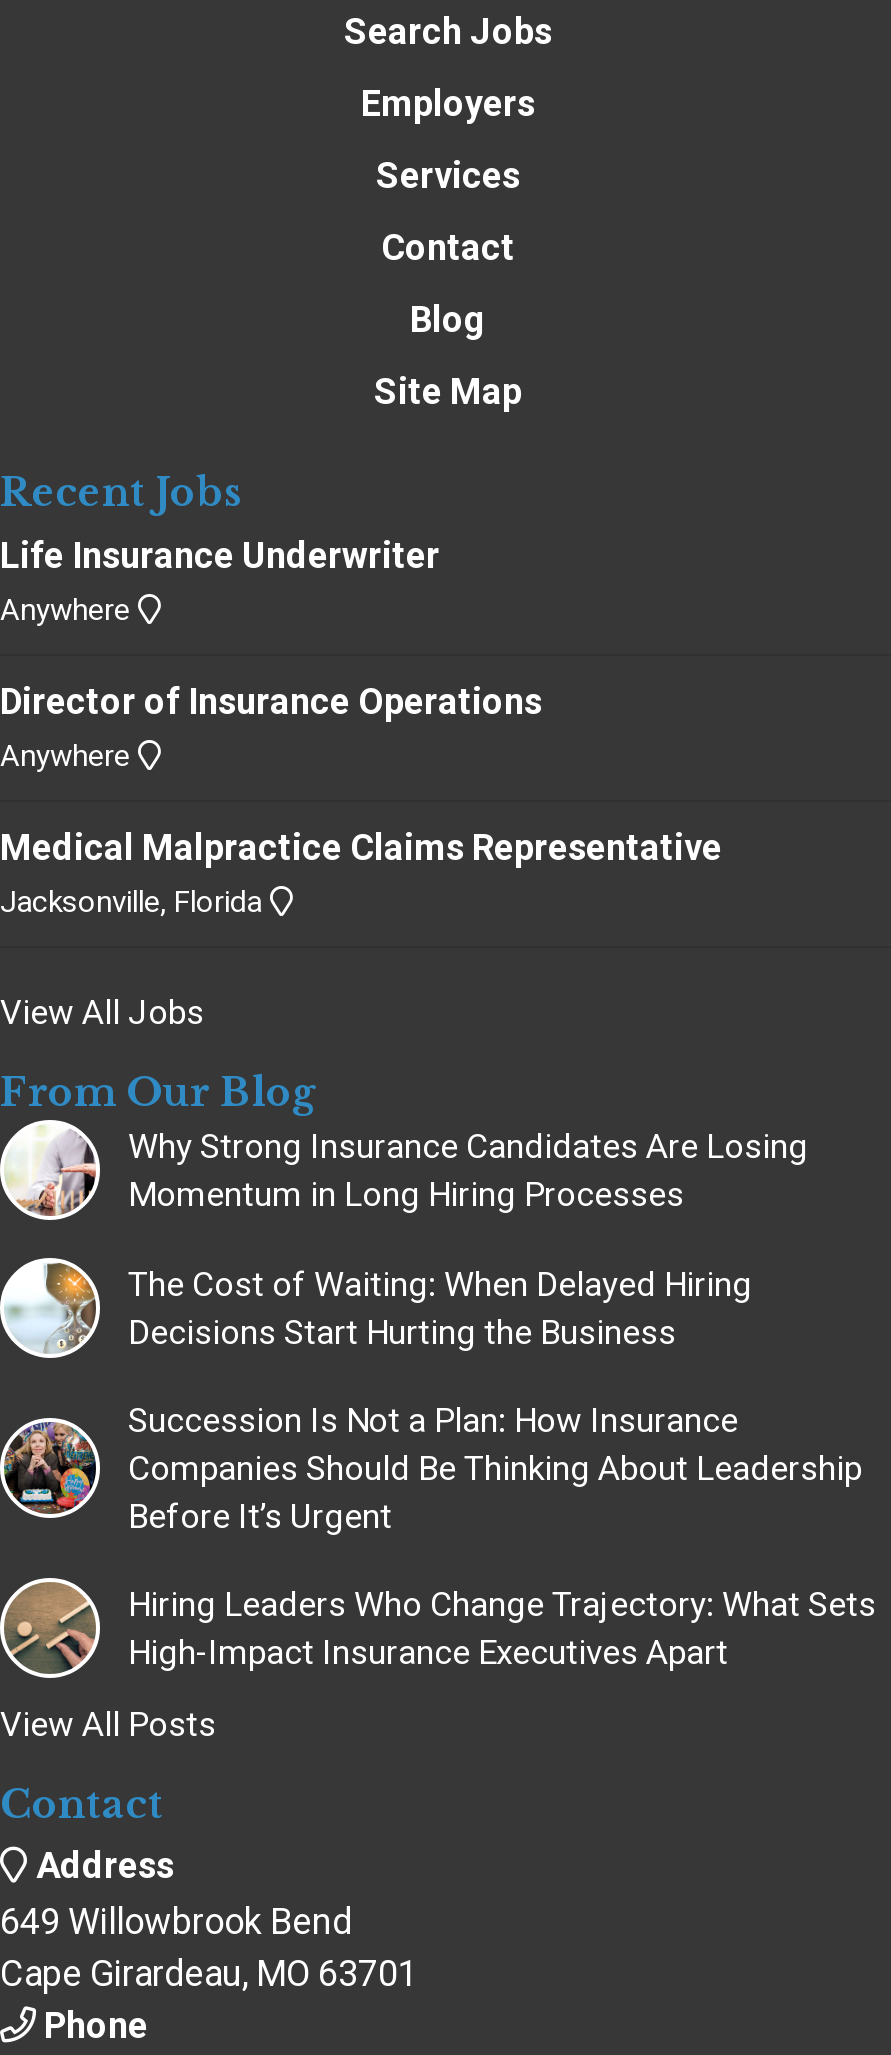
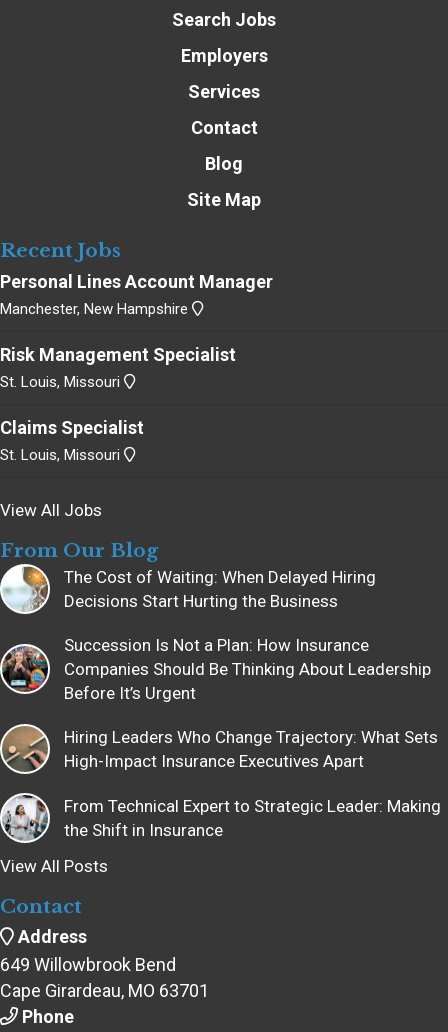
- Life Insurance Underwriter
- Anywhere
+ Personal Lines Account Manager
+ Manchester, New Hampshire

- Director of Insurance Operations
- Anywhere
+ Risk Management Specialist
+ St. Louis, Missouri

- Medical Malpractice Claims Representative
- Jacksonville, Florida
+ Claims Specialist
+ St. Louis, Missouri

- [image]
- Why Strong Insurance Candidates Are Losing
- Momentum in Long Hiring Processes

moved up: [image] | The Cost of Waiting: When Delayed Hiring | Decisions Start Hurting the Business | Succession Is Not a Plan: How Insurance | Companies Should Be Thinking About Leadership | Before It’s Urgent | Hiring Leaders Who Change Trajectory: What Sets | High-Impact Insurance Executives Apart

+ [image]
+ From Technical Expert to Strategic Leader: Making
+ the Shift in Insurance
